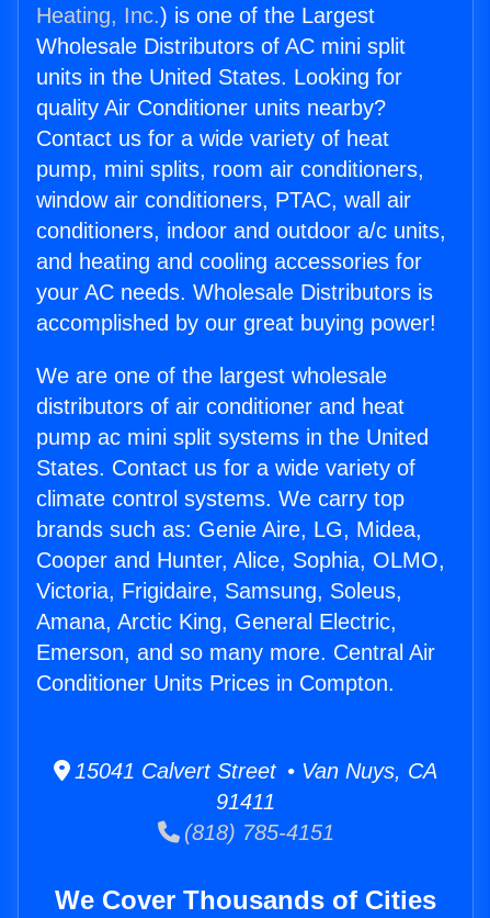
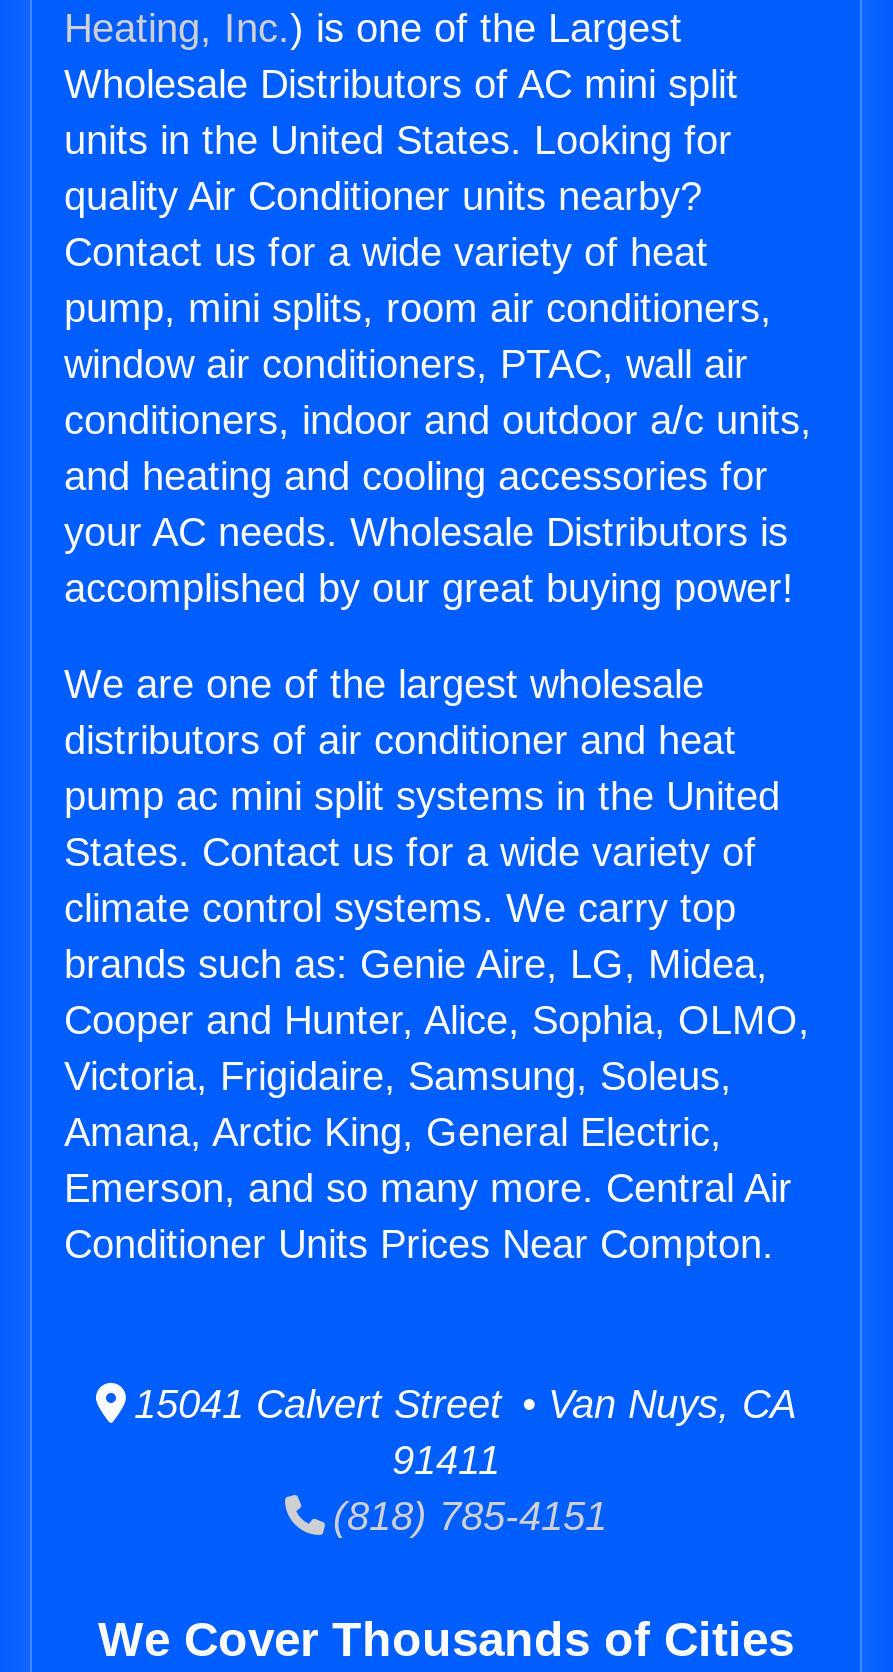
- Conditioner Units Prices in Compton.
+ Conditioner Units Prices Near Compton.
